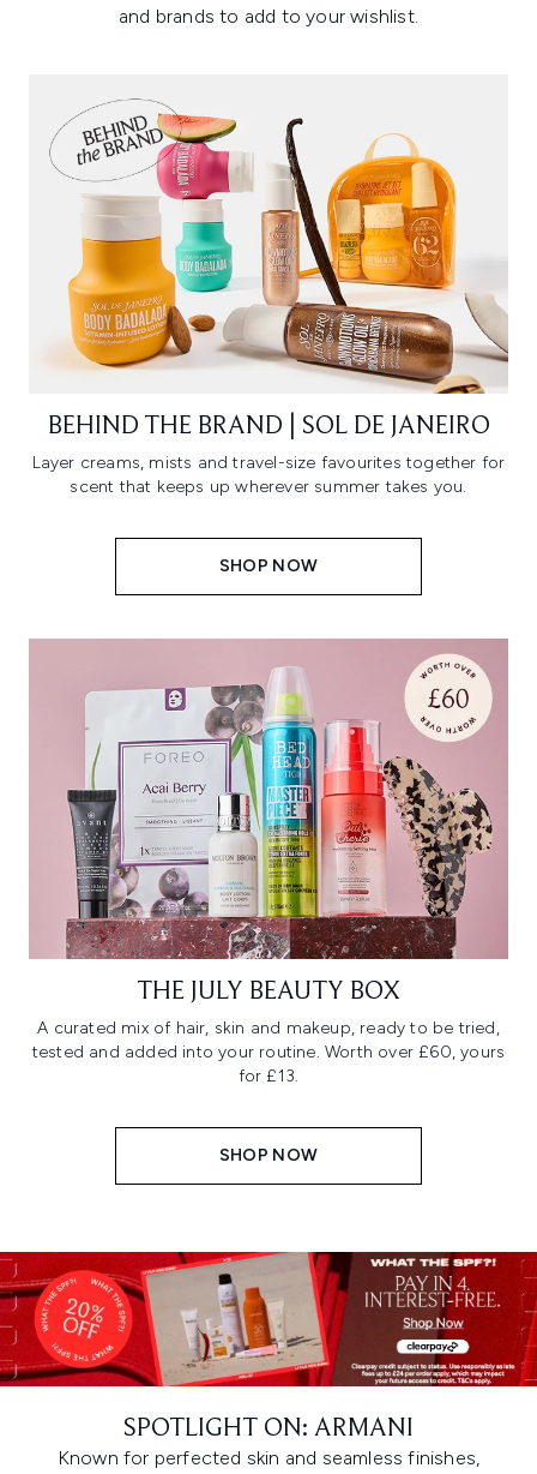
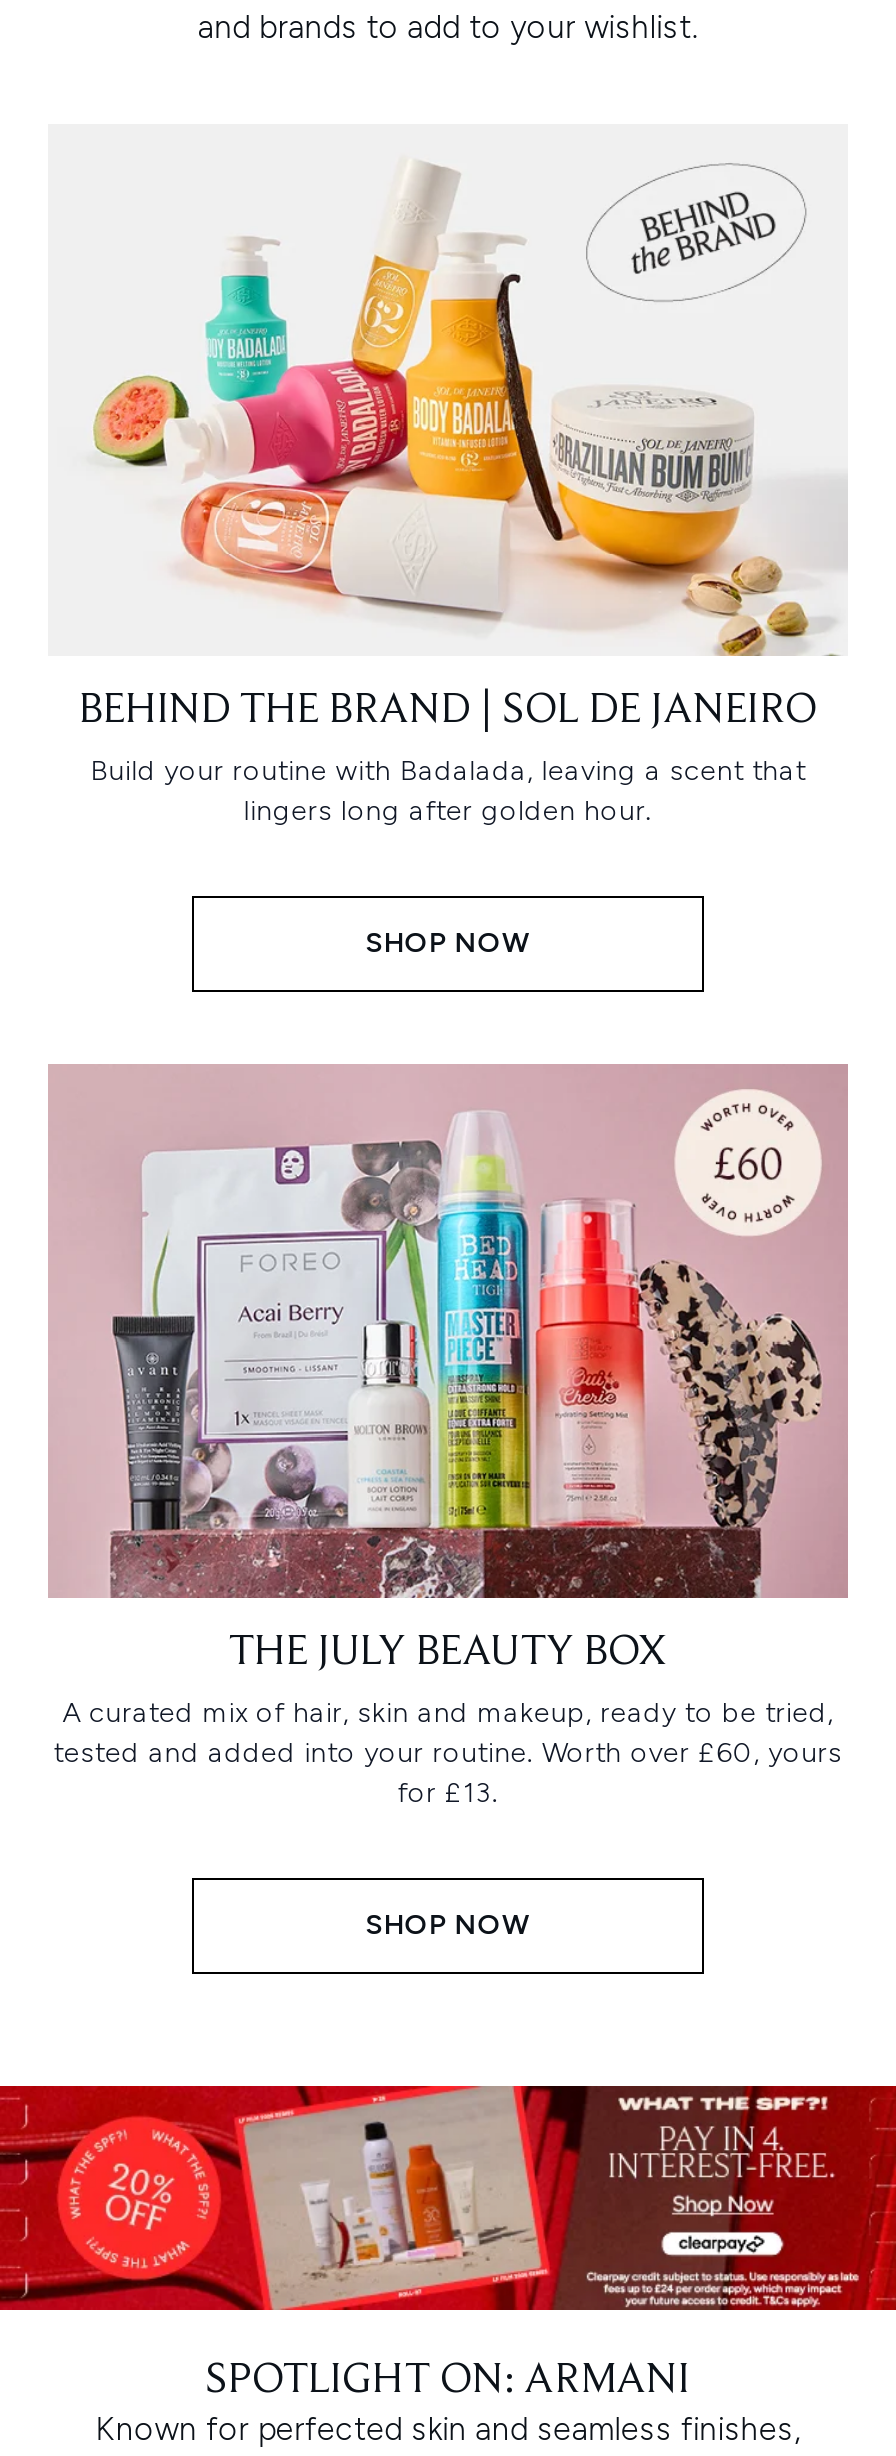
- [image]
+ [image]

- Layer creams, mists and travel-size favourites together for
- scent that keeps up wherever summer takes you.
+ Build your routine with Badalada, leaving a scent that
+ lingers long after golden hour.
